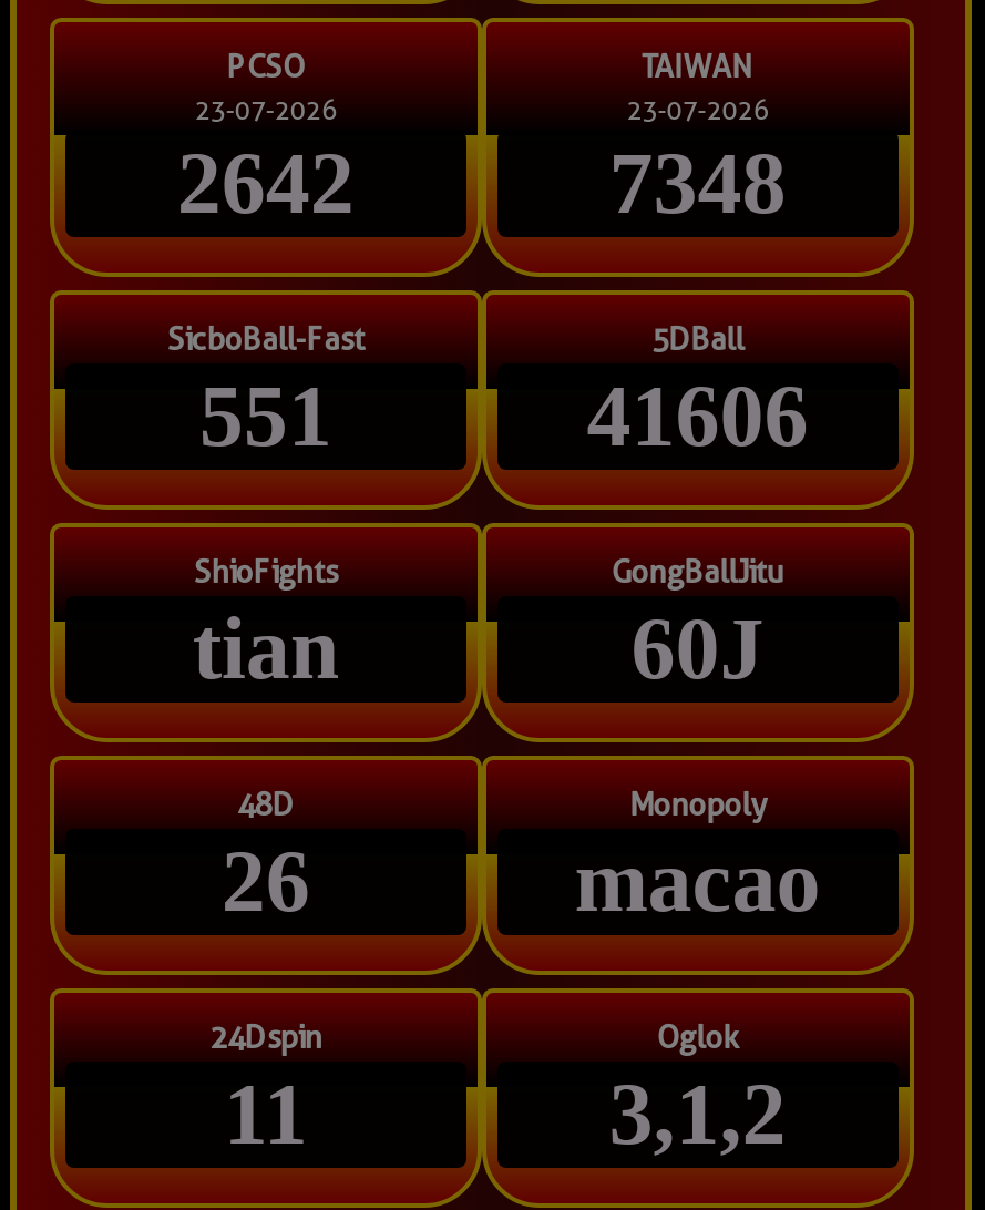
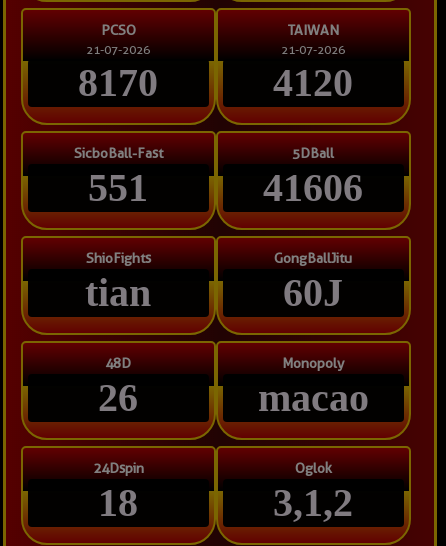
- 23-07-2026
+ 21-07-2026

- 23-07-2026
+ 21-07-2026

- 2642
+ 8170

- 7348
+ 4120

- 11
+ 18
